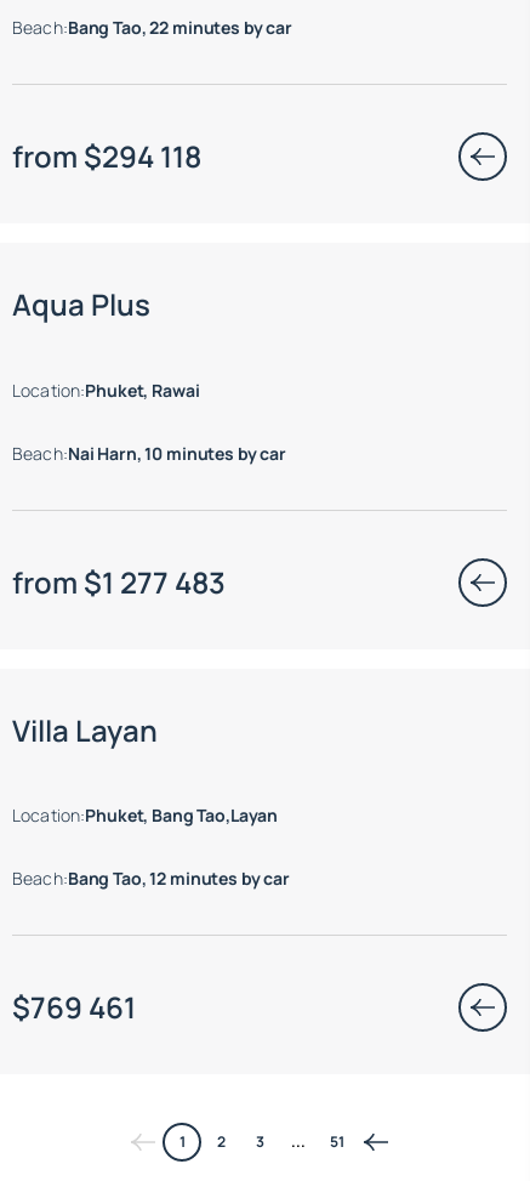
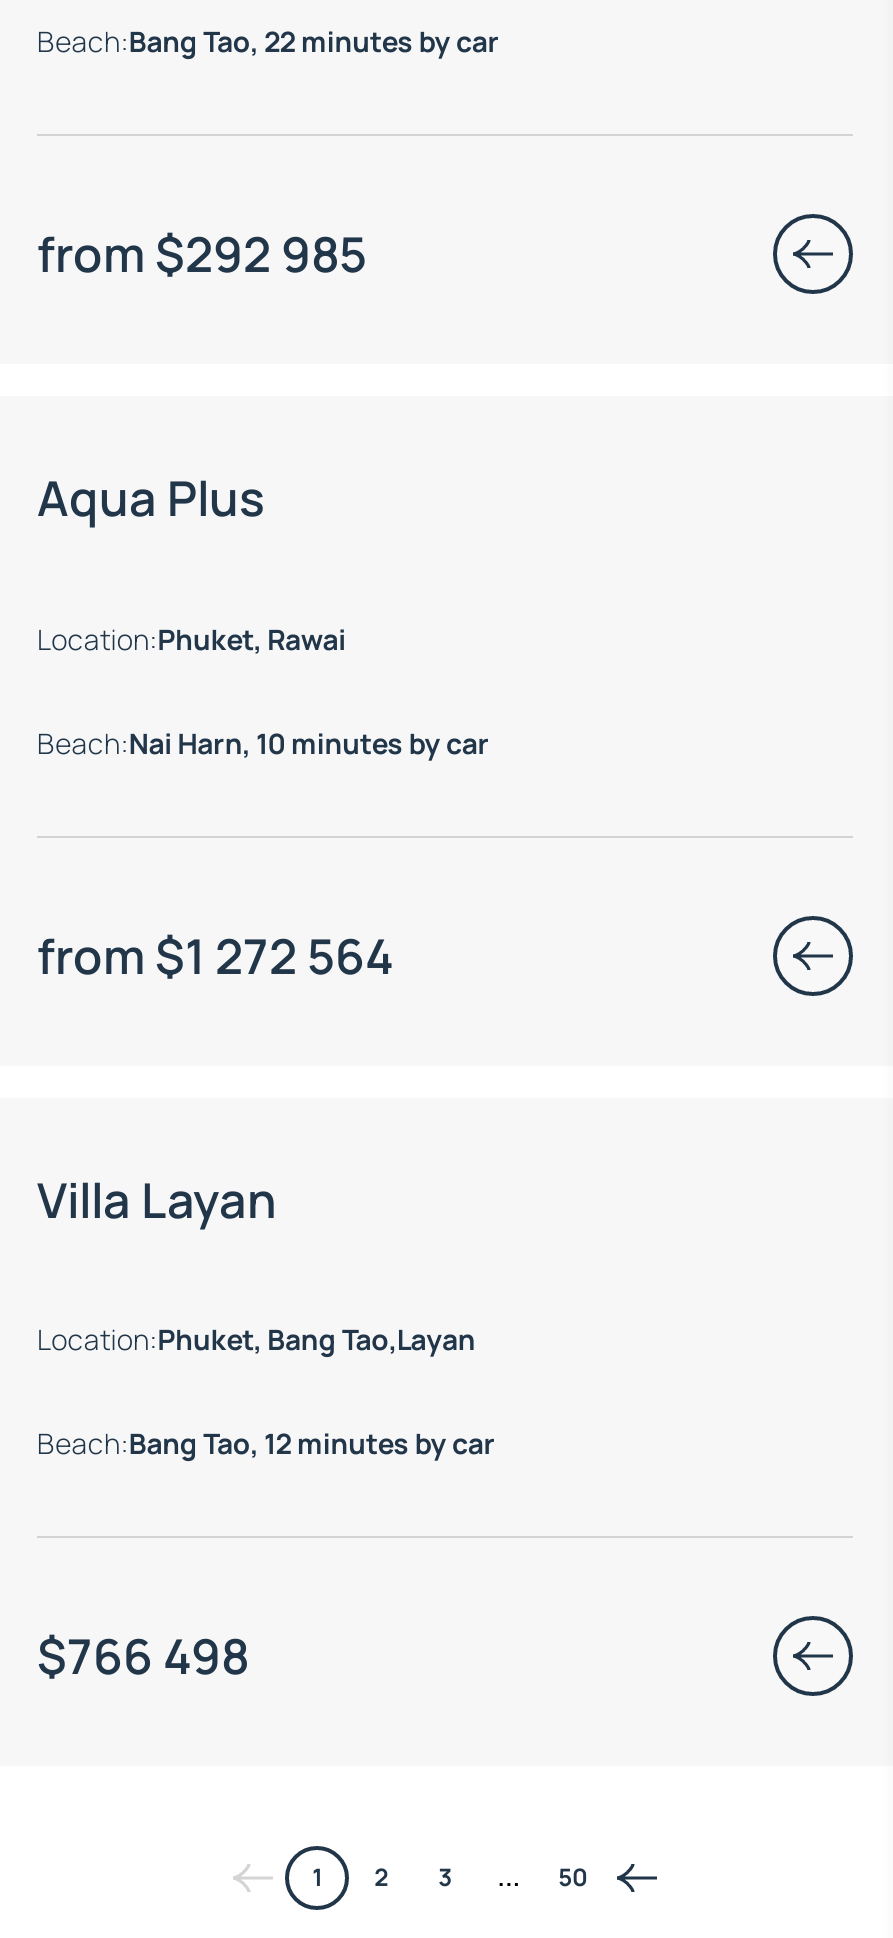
- from $294 118
+ from $292 985

- from $1 277 483
+ from $1 272 564

- $769 461
+ $766 498

- 51
+ 50
